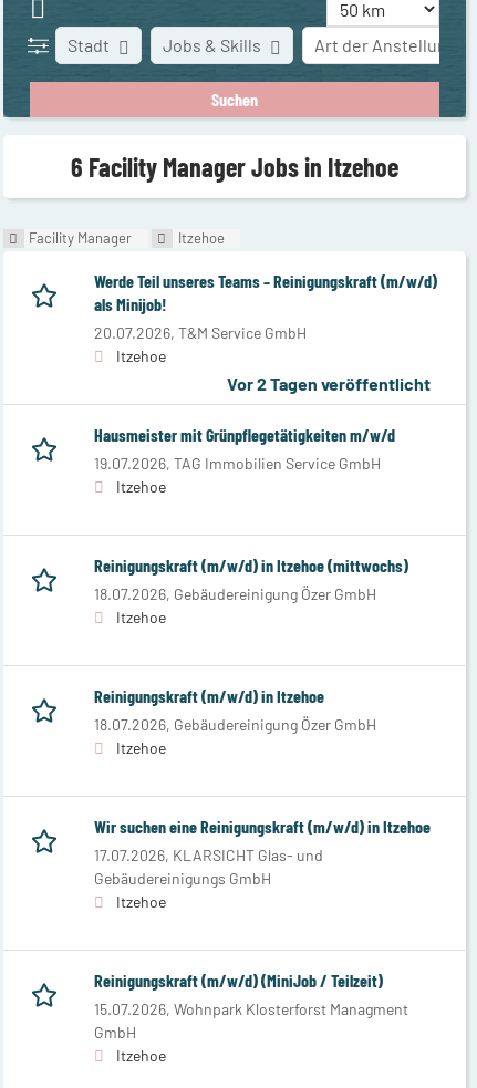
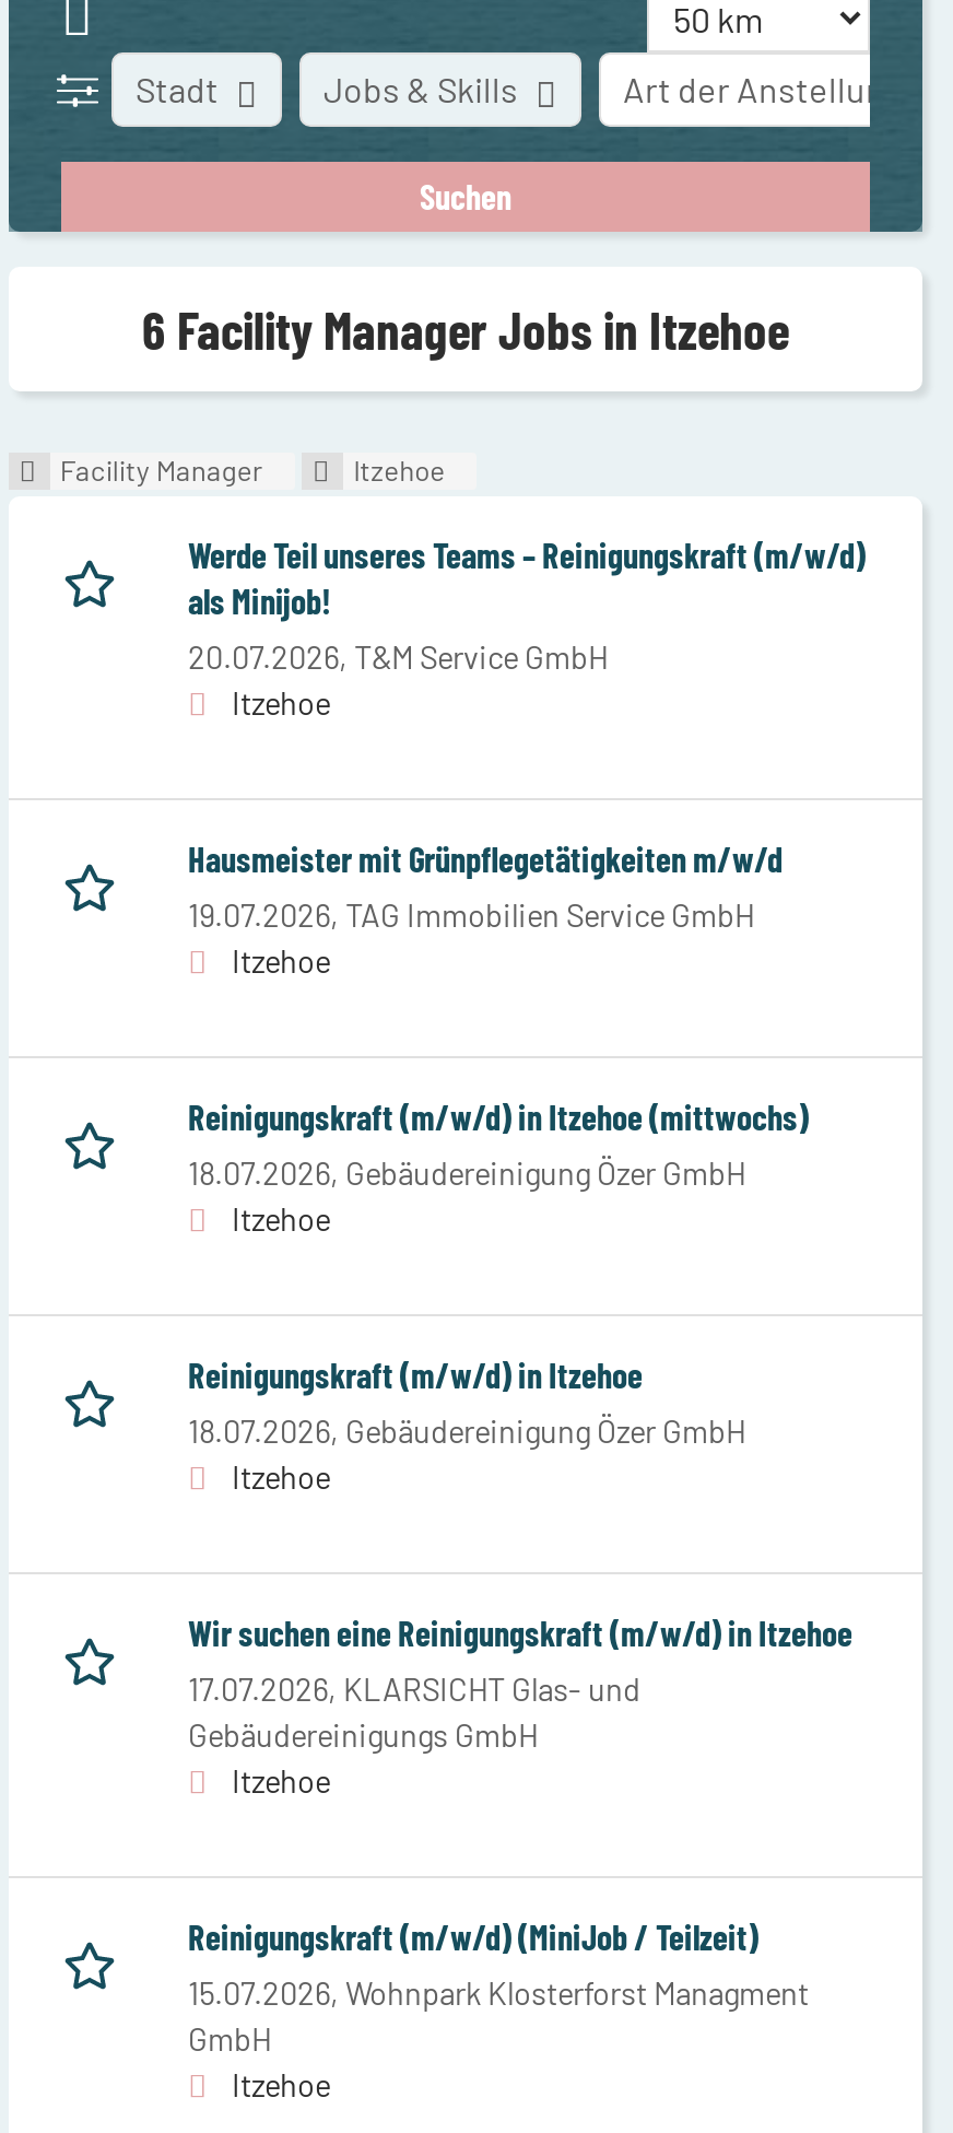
- Vor 2 Tagen veröffentlicht
